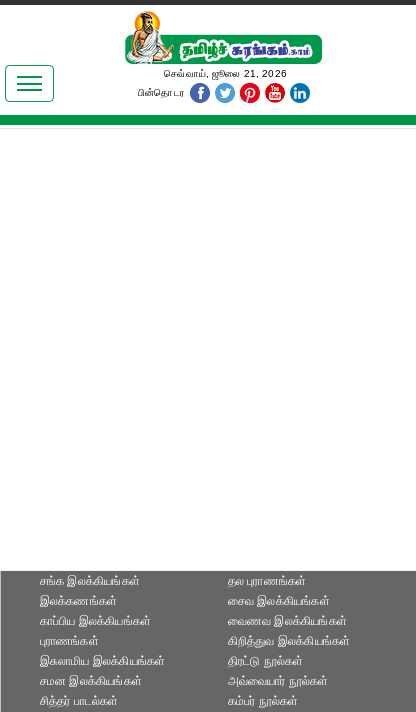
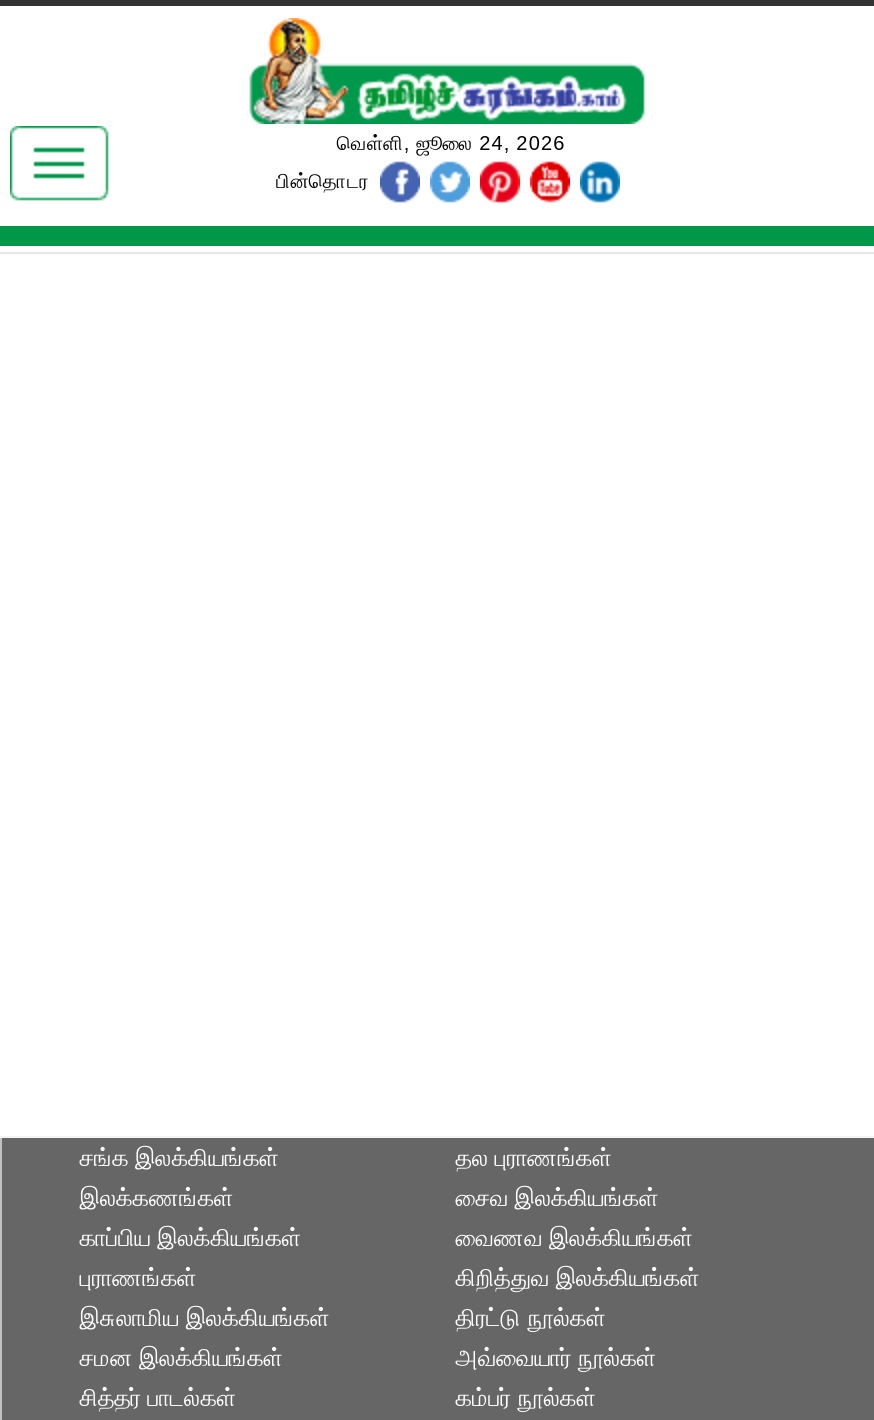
- செவ்வாய், ஜூலை 21, 2026
+ வெள்ளி, ஜூலை 24, 2026
